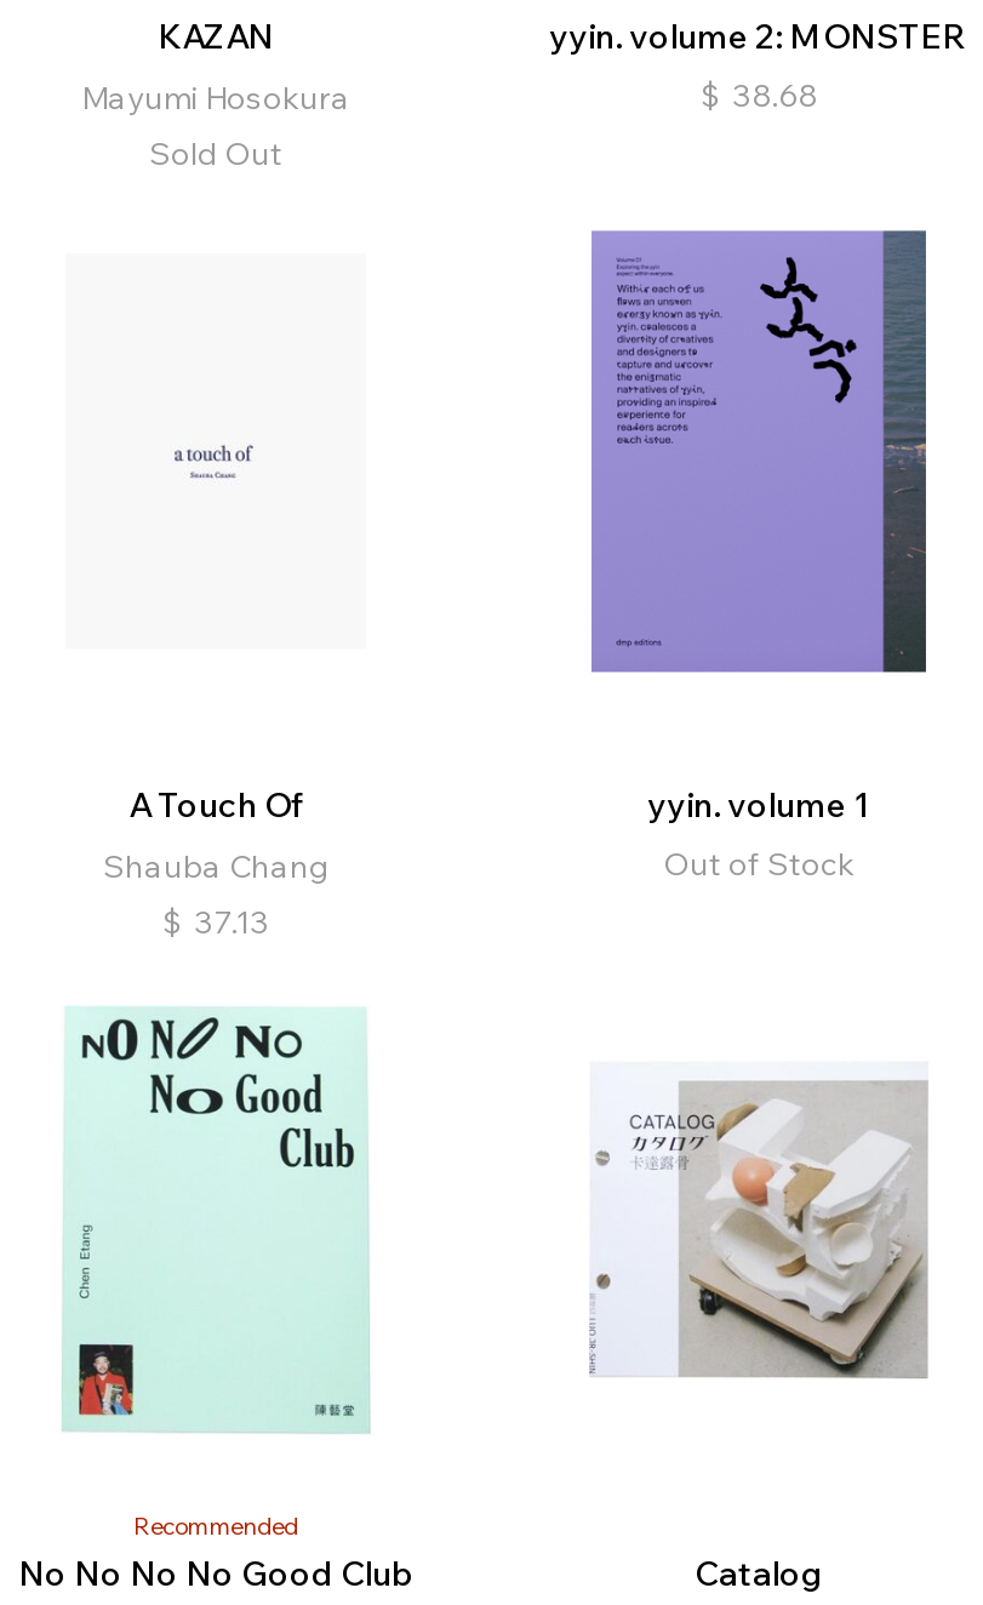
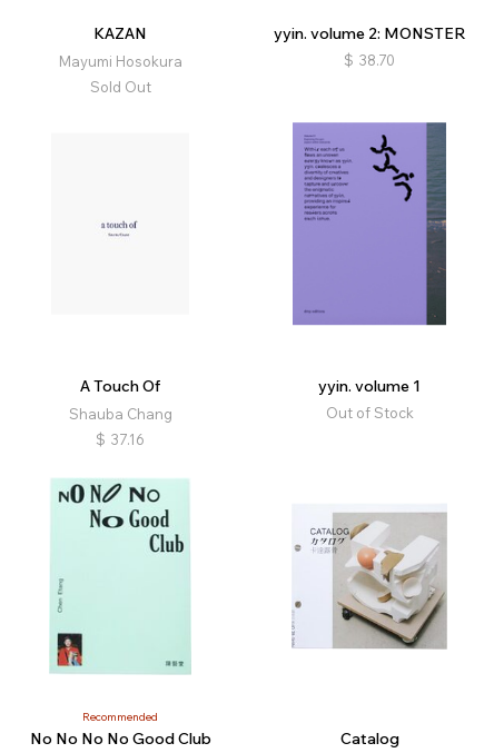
- $ 38.68
+ $ 38.70

- $ 37.13
+ $ 37.16
